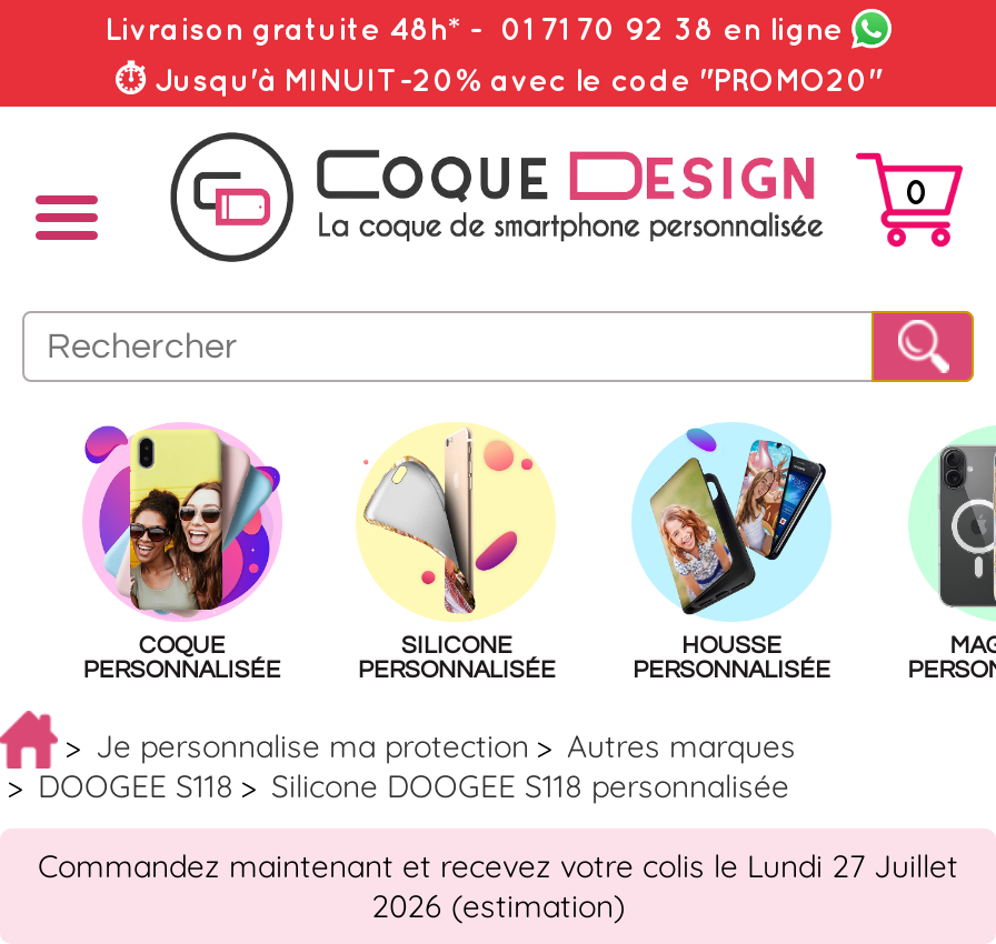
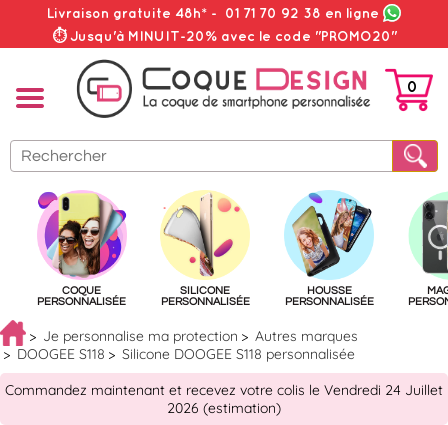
- Commandez maintenant et recevez votre colis le Lundi 27 Juillet
+ Commandez maintenant et recevez votre colis le Vendredi 24 Juillet
